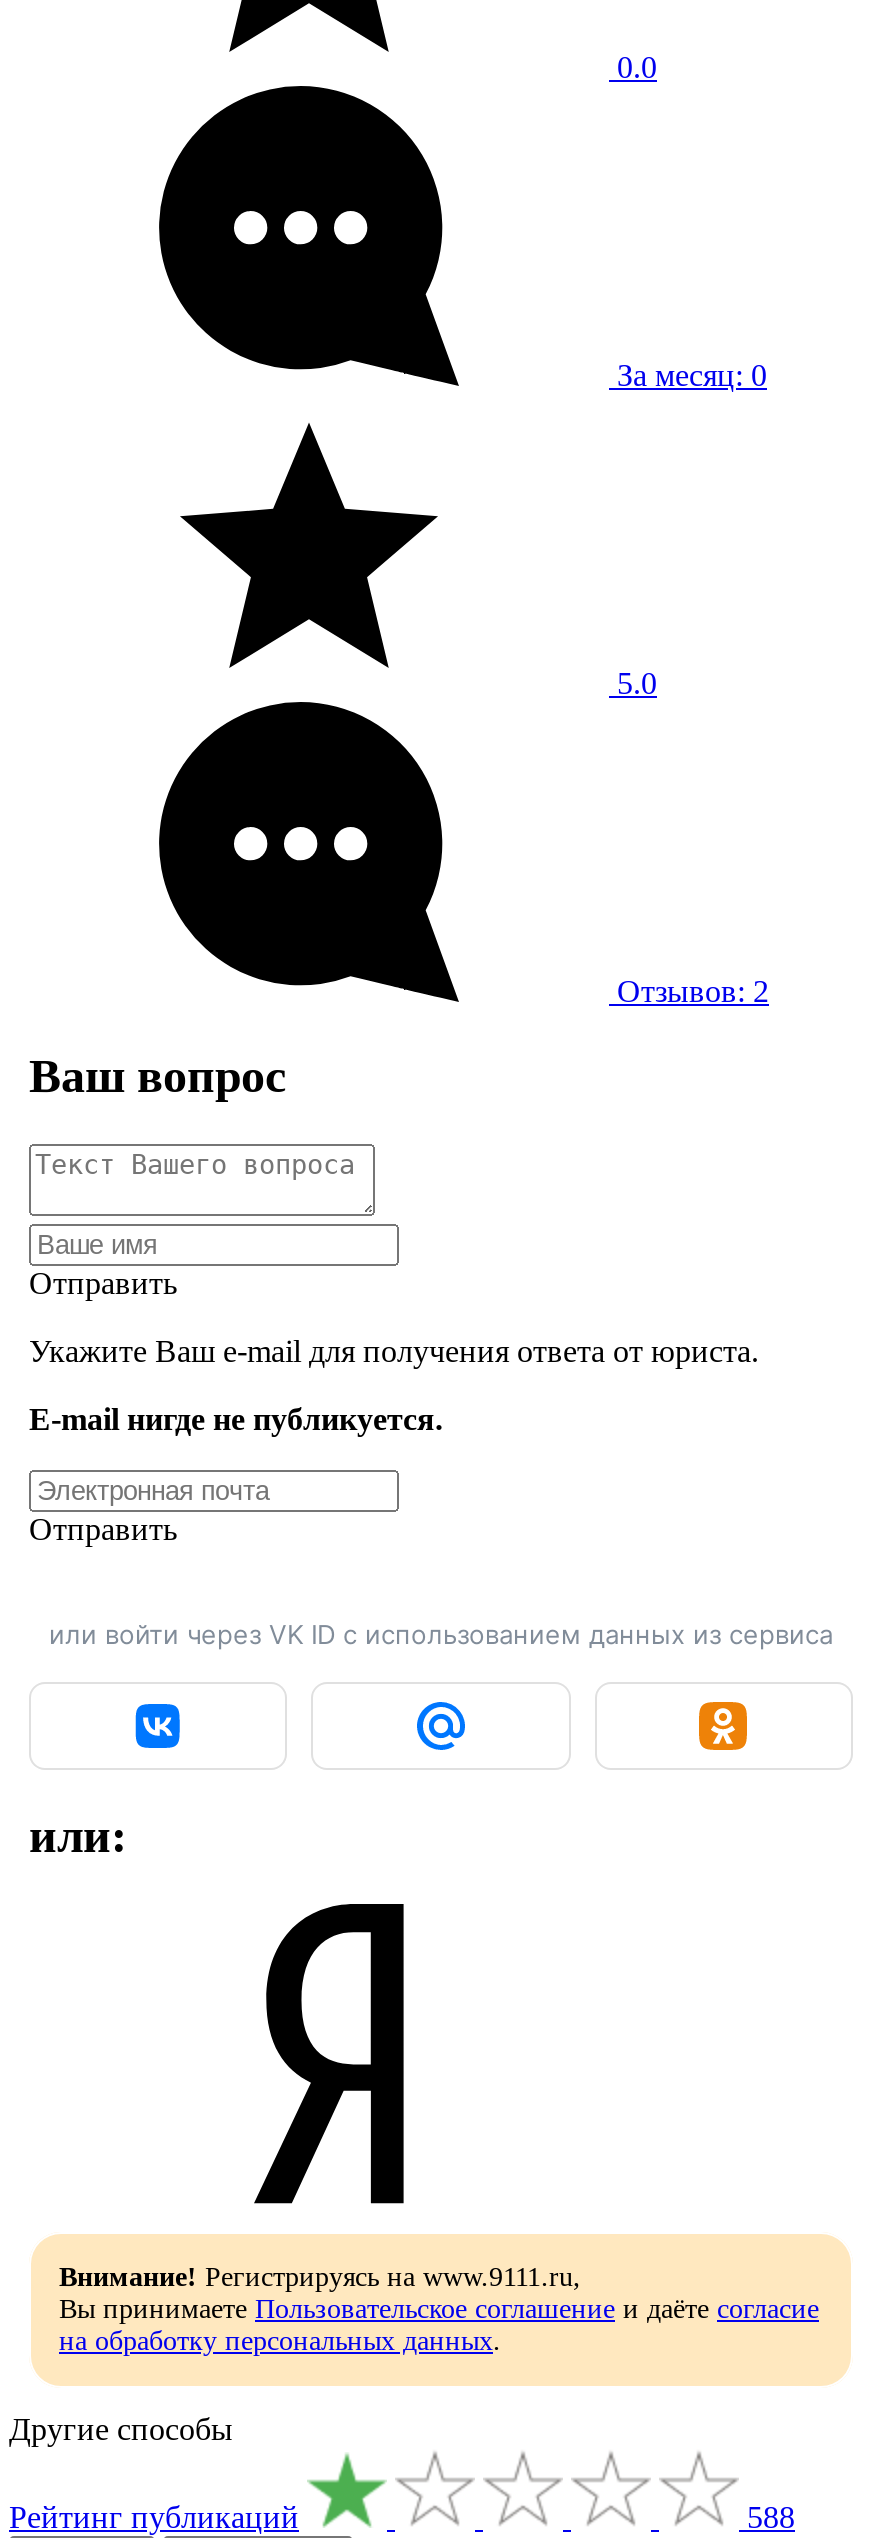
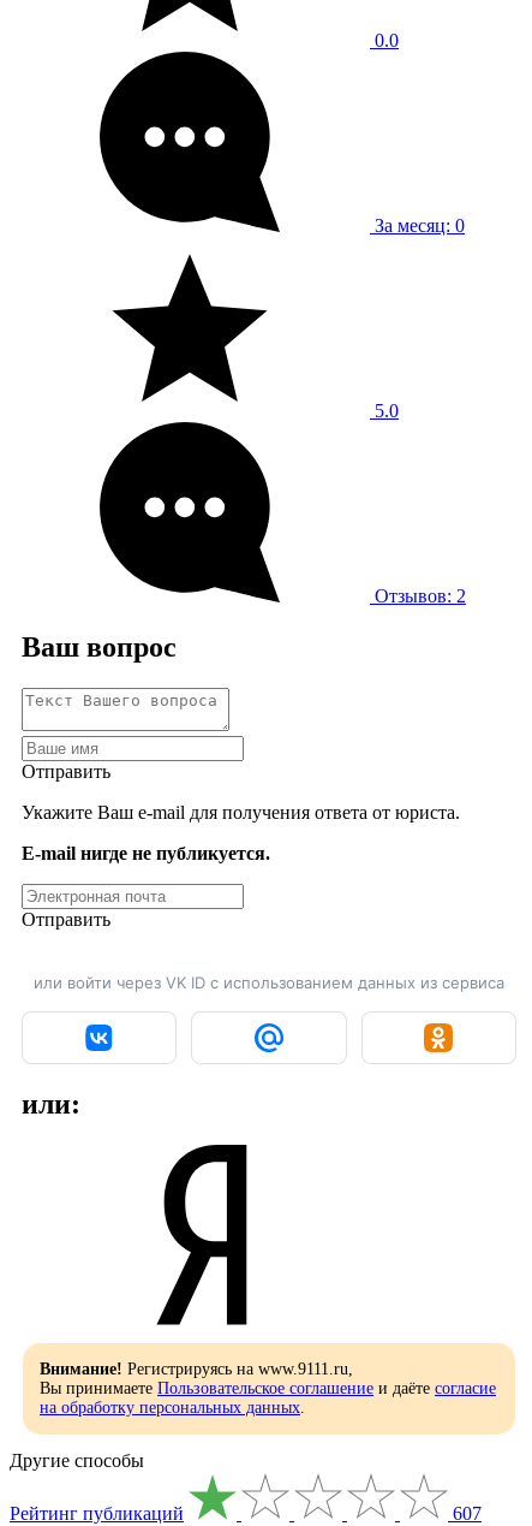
- 588
+ 607
